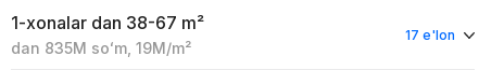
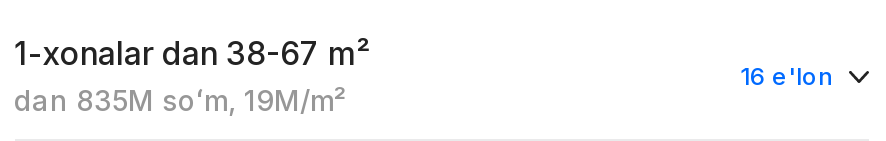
- 17 e'lon
+ 16 e'lon
